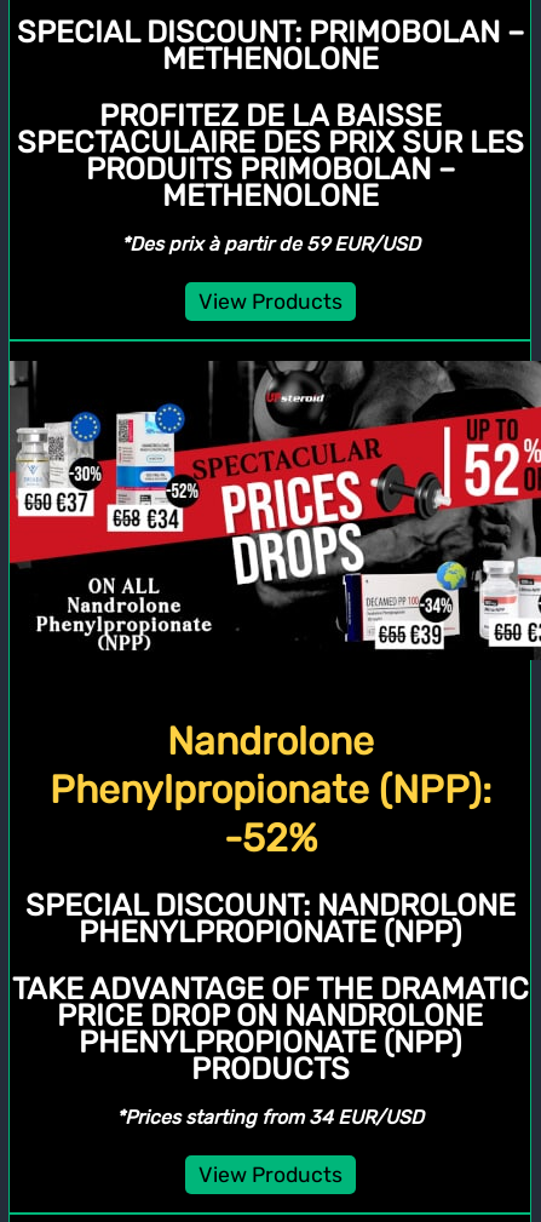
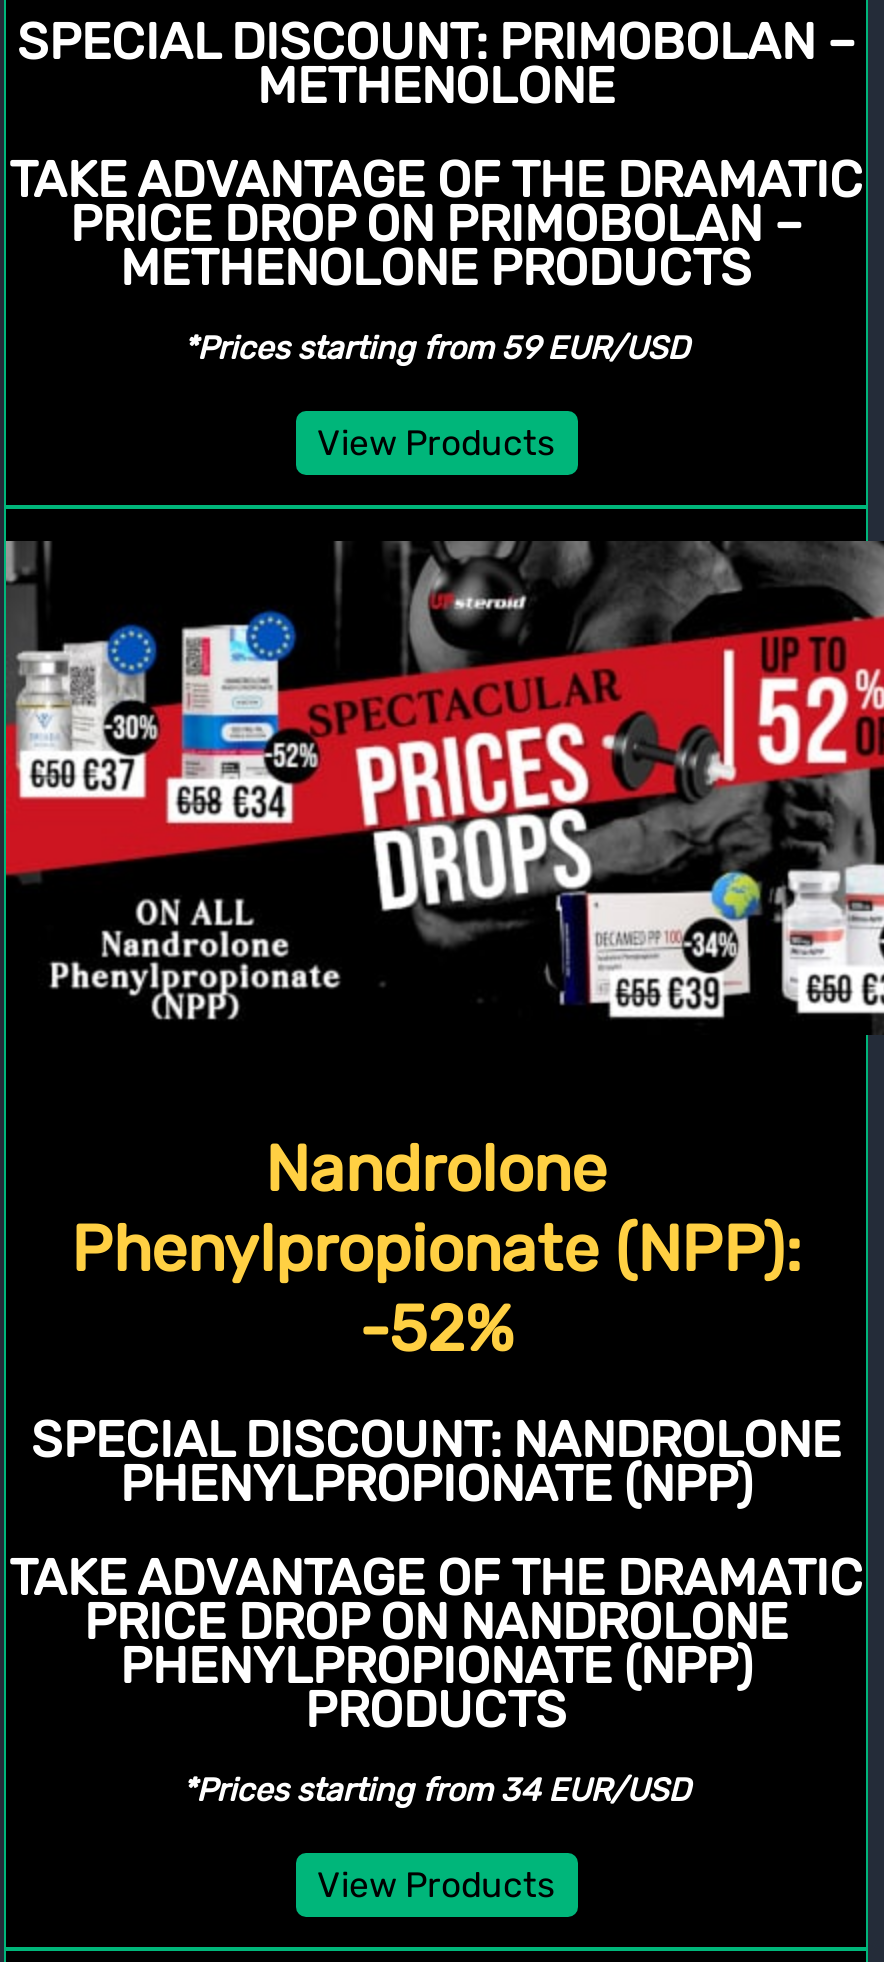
- PROFITEZ DE LA BAISSE
- SPECTACULAIRE DES PRIX SUR LES
- PRODUITS PRIMOBOLAN –
- METHENOLONE
+ TAKE ADVANTAGE OF THE DRAMATIC
+ PRICE DROP ON PRIMOBOLAN –
+ METHENOLONE PRODUCTS

- *Des prix à partir de 59 EUR/USD
+ *Prices starting from 59 EUR/USD
